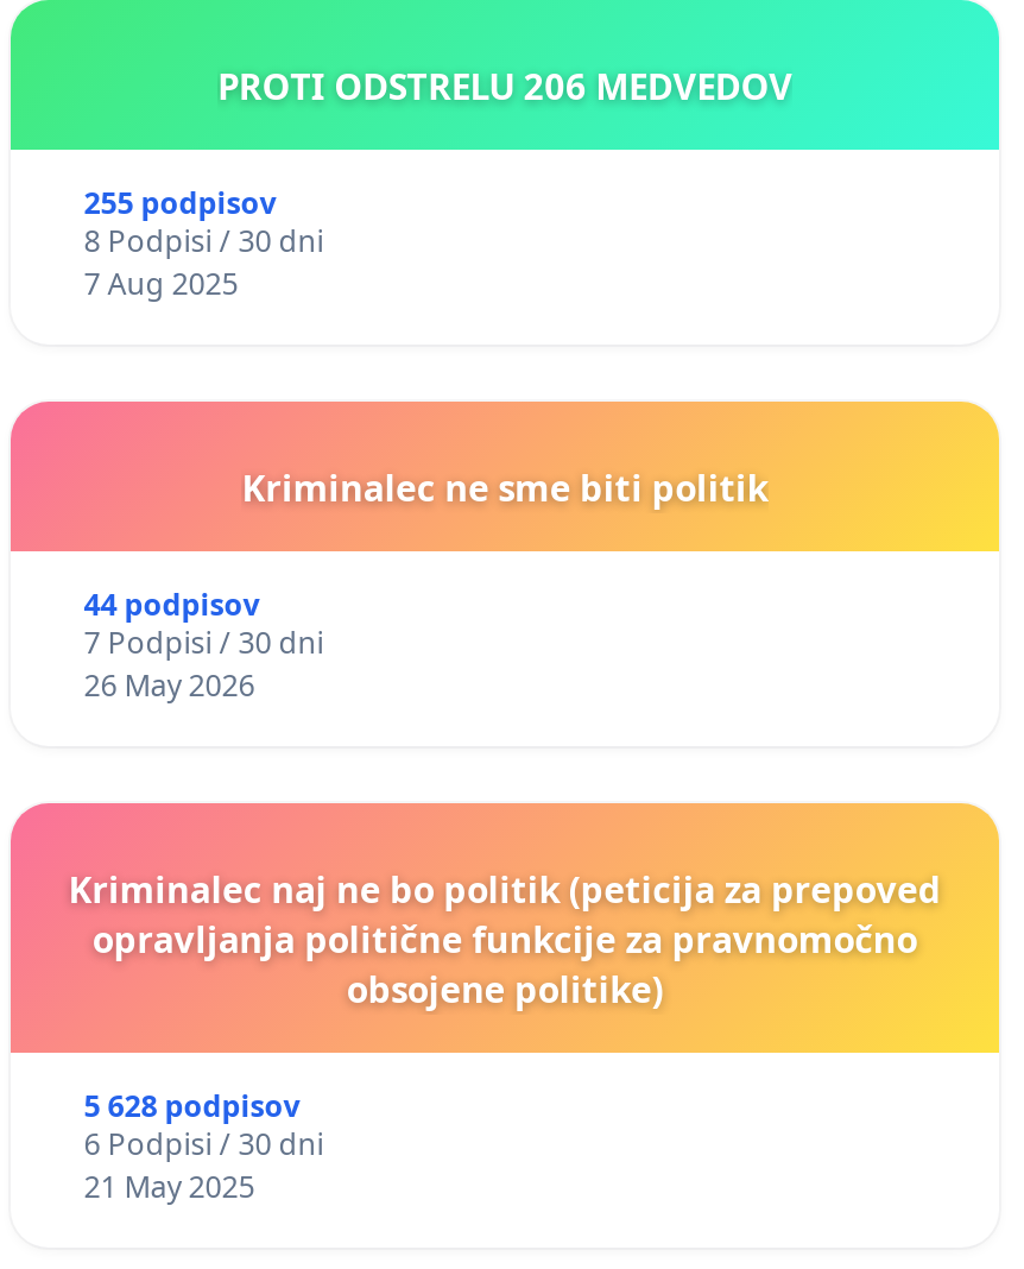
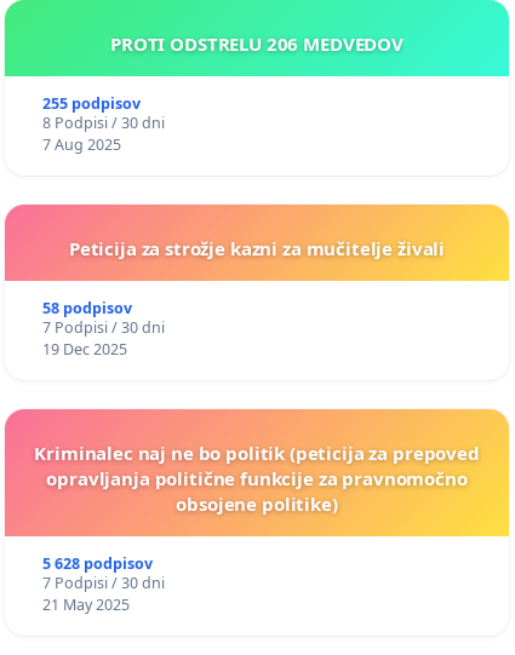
- Kriminalec ne sme biti politik
+ Peticija za strožje kazni za mučitelje živali

- 44 podpisov
+ 58 podpisov

- 26 May 2026
+ 19 Dec 2025

- 6 Podpisi / 30 dni
+ 7 Podpisi / 30 dni
